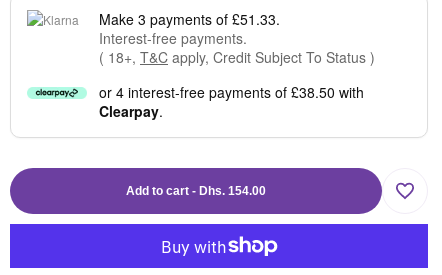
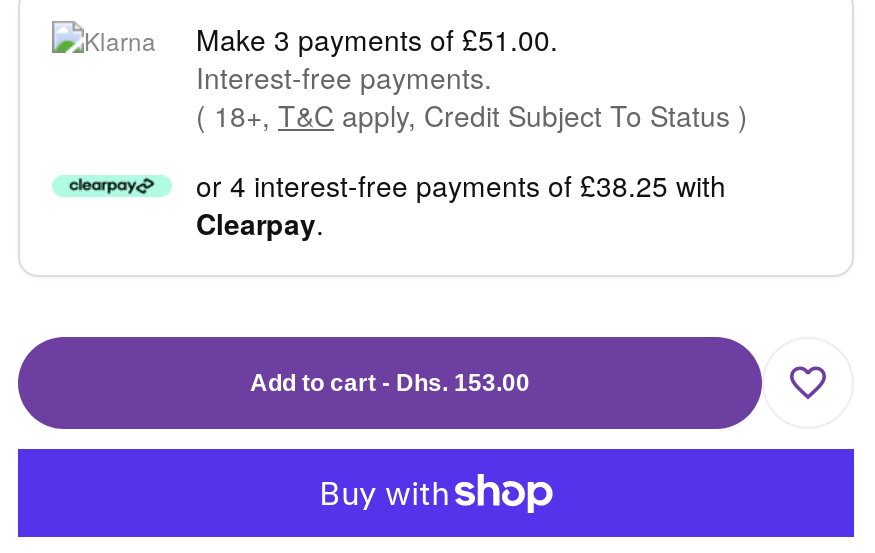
- Make 3 payments of £51.33.
+ Make 3 payments of £51.00.

- or 4 interest-free payments of £38.50 with
+ or 4 interest-free payments of £38.25 with

- Add to cart - Dhs. 154.00
+ Add to cart - Dhs. 153.00
